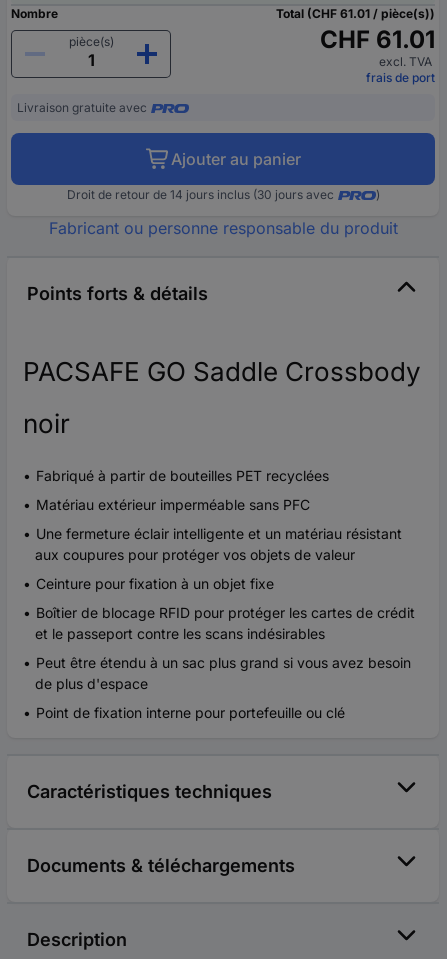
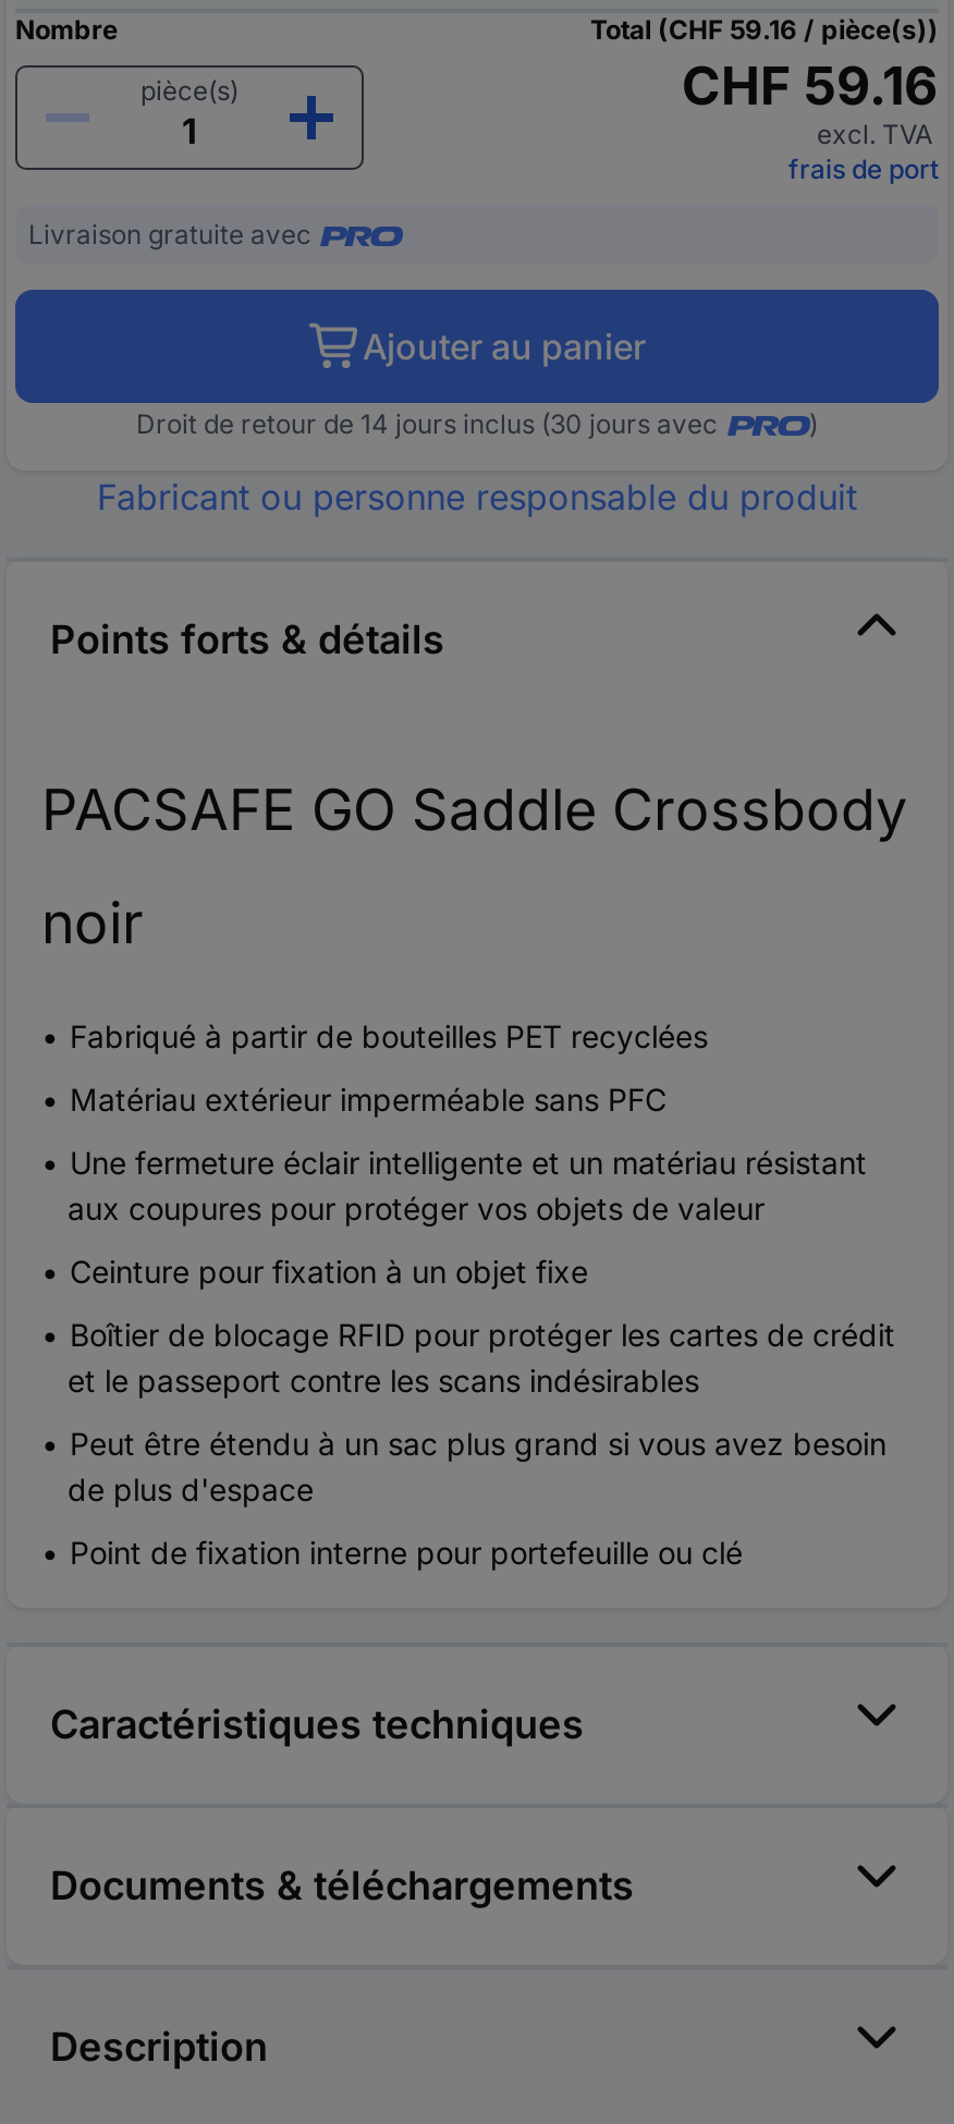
- Total (CHF 61.01 / pièce(s))
+ Total (CHF 59.16 / pièce(s))

- CHF 61.01
+ CHF 59.16
